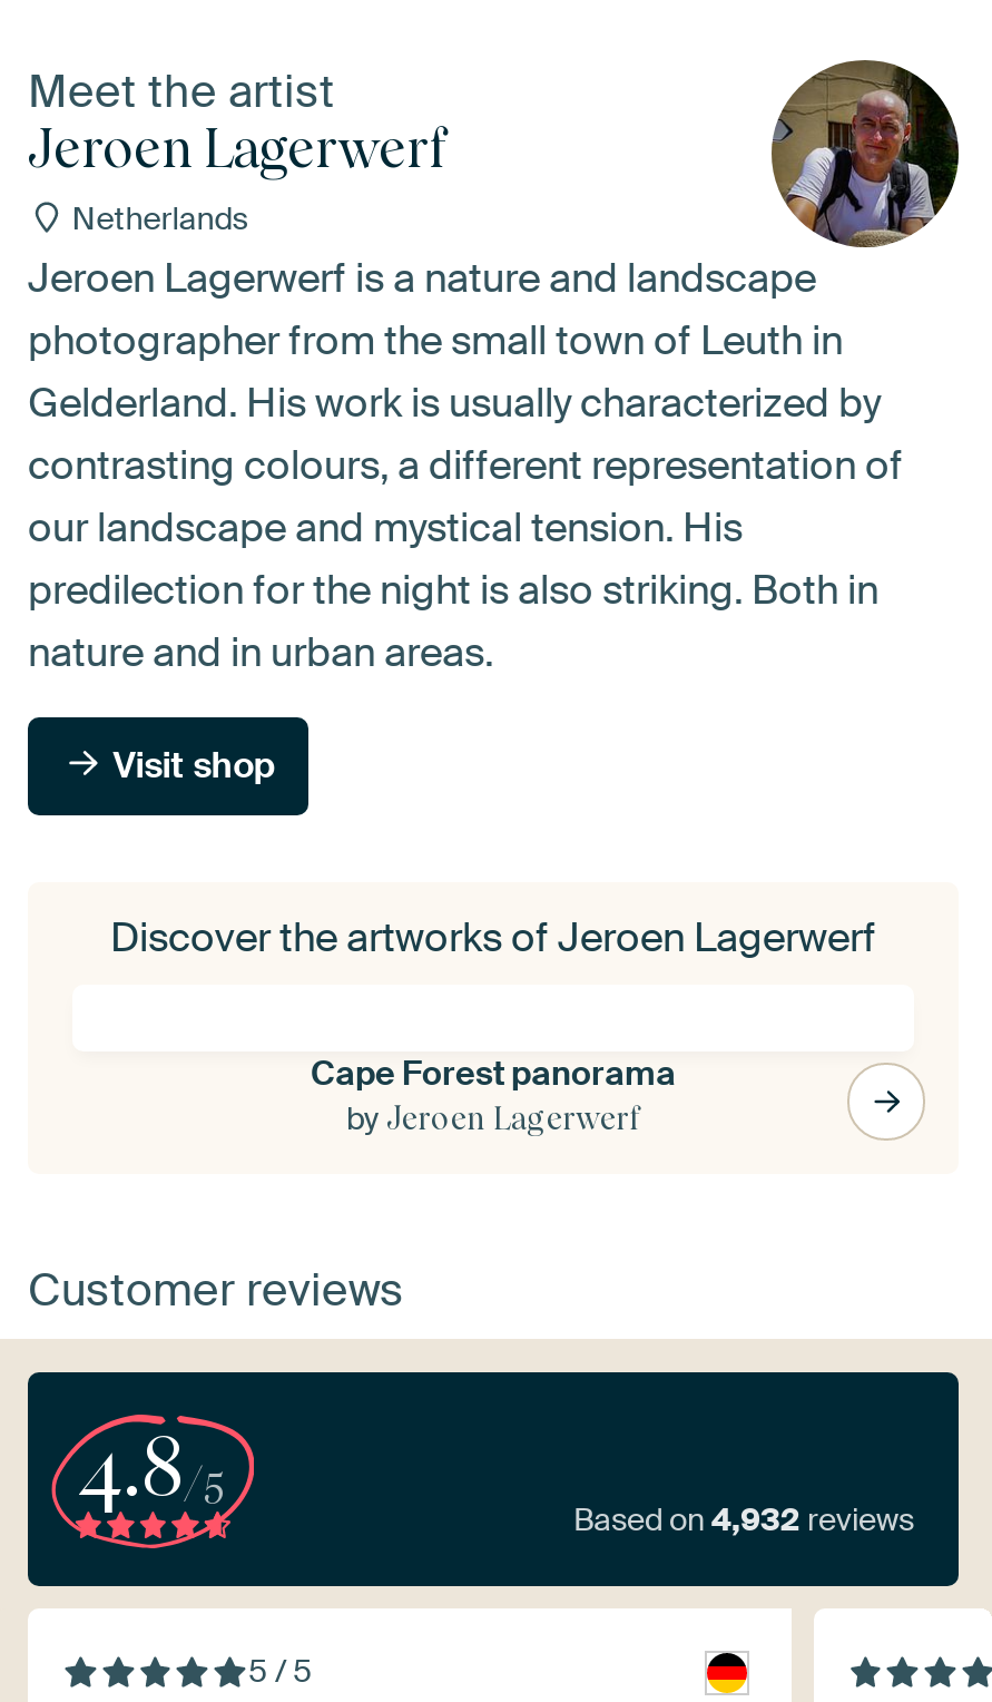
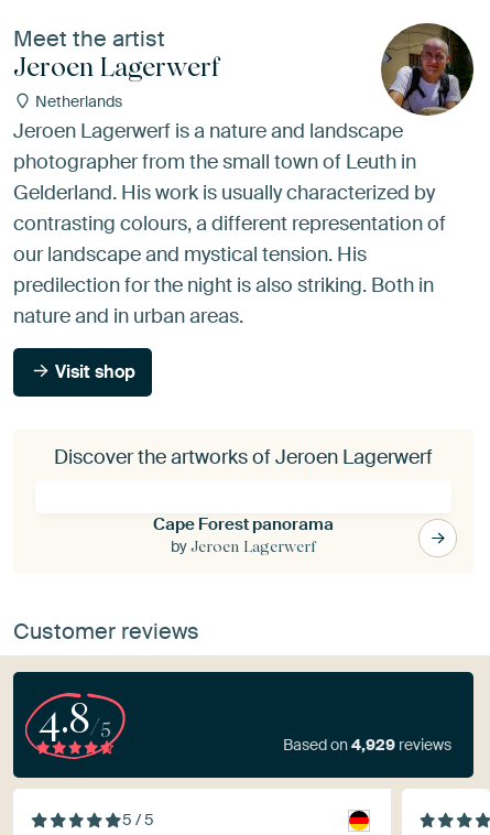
- Based on 4,932 reviews
+ Based on 4,929 reviews
